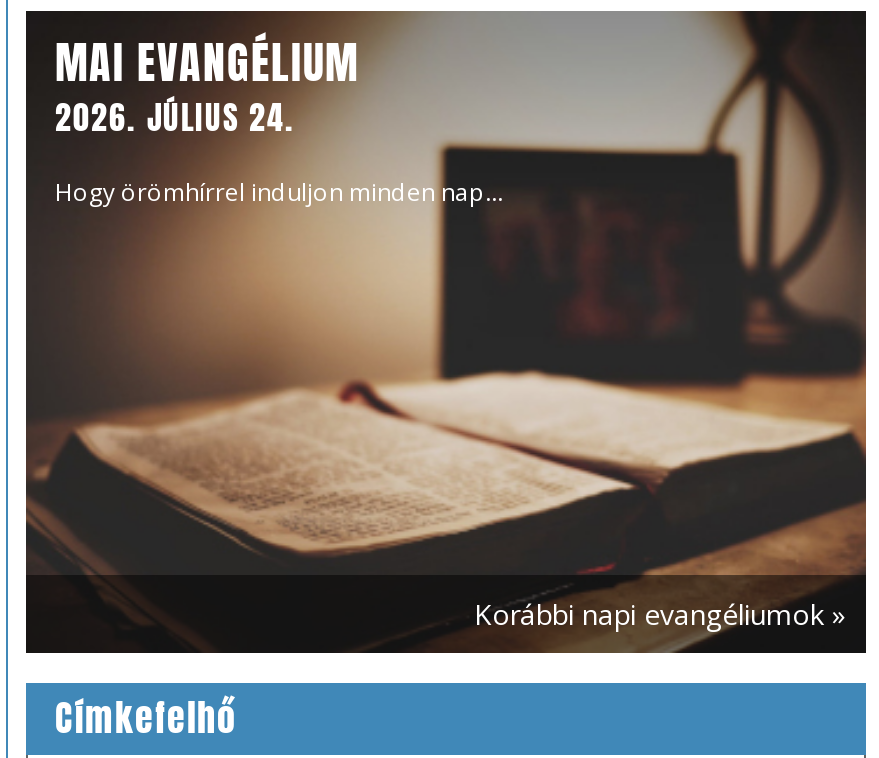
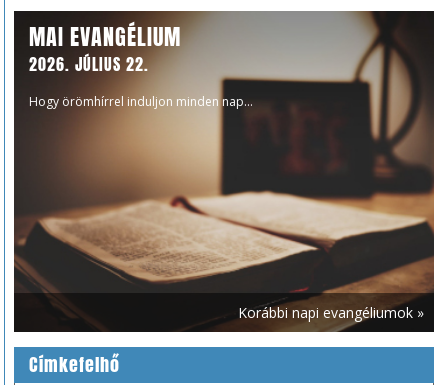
- 2026. JÚLIUS 24.
+ 2026. JÚLIUS 22.
